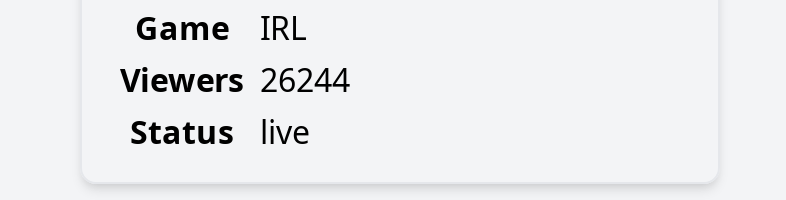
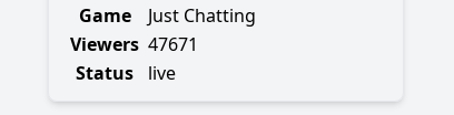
- IRL
- Viewers 26244
+ Just Chatting
+ Viewers 47671
